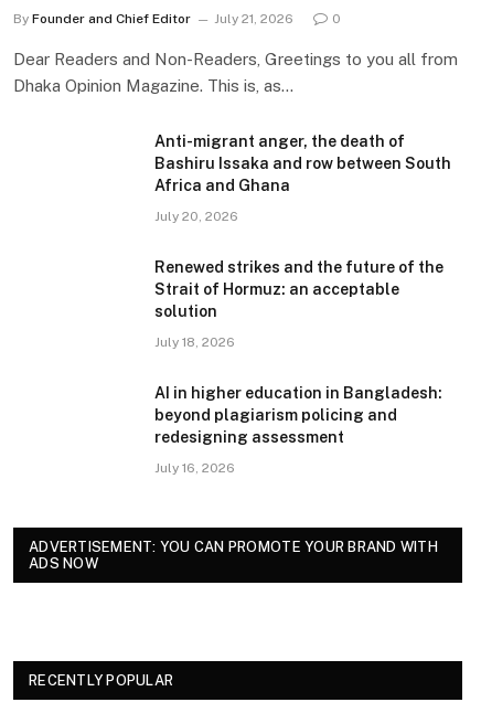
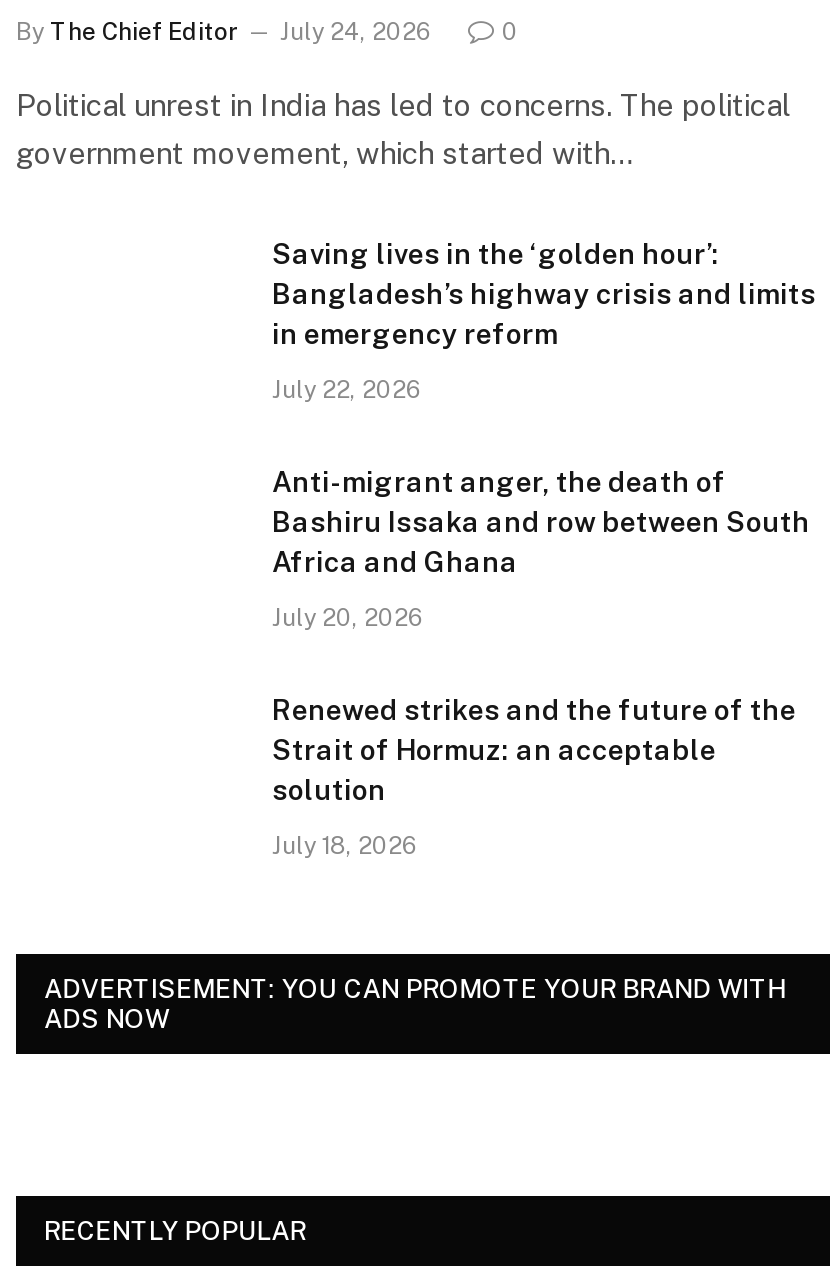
- By Founder and Chief Editor
- July 21, 2026
+ By The Chief Editor
+ July 24, 2026

- Dear Readers and Non-Readers, Greetings to you all from
- Dhaka Opinion Magazine. This is, as…
+ Political unrest in India has led to concerns. The political
+ government movement, which started with…
+ Saving lives in the ‘golden hour’:
+ Bangladesh’s highway crisis and limits
+ in emergency reform
+ July 22, 2026

moved down: Anti-migrant anger, the death of | Bashiru Issaka and row between South | Africa and Ghana | July 20, 2026 | Renewed strikes and the future of the | Strait of Hormuz: an acceptable | solution | July 18, 2026

- AI in higher education in Bangladesh:
- beyond plagiarism policing and
- redesigning assessment
- July 16, 2026
